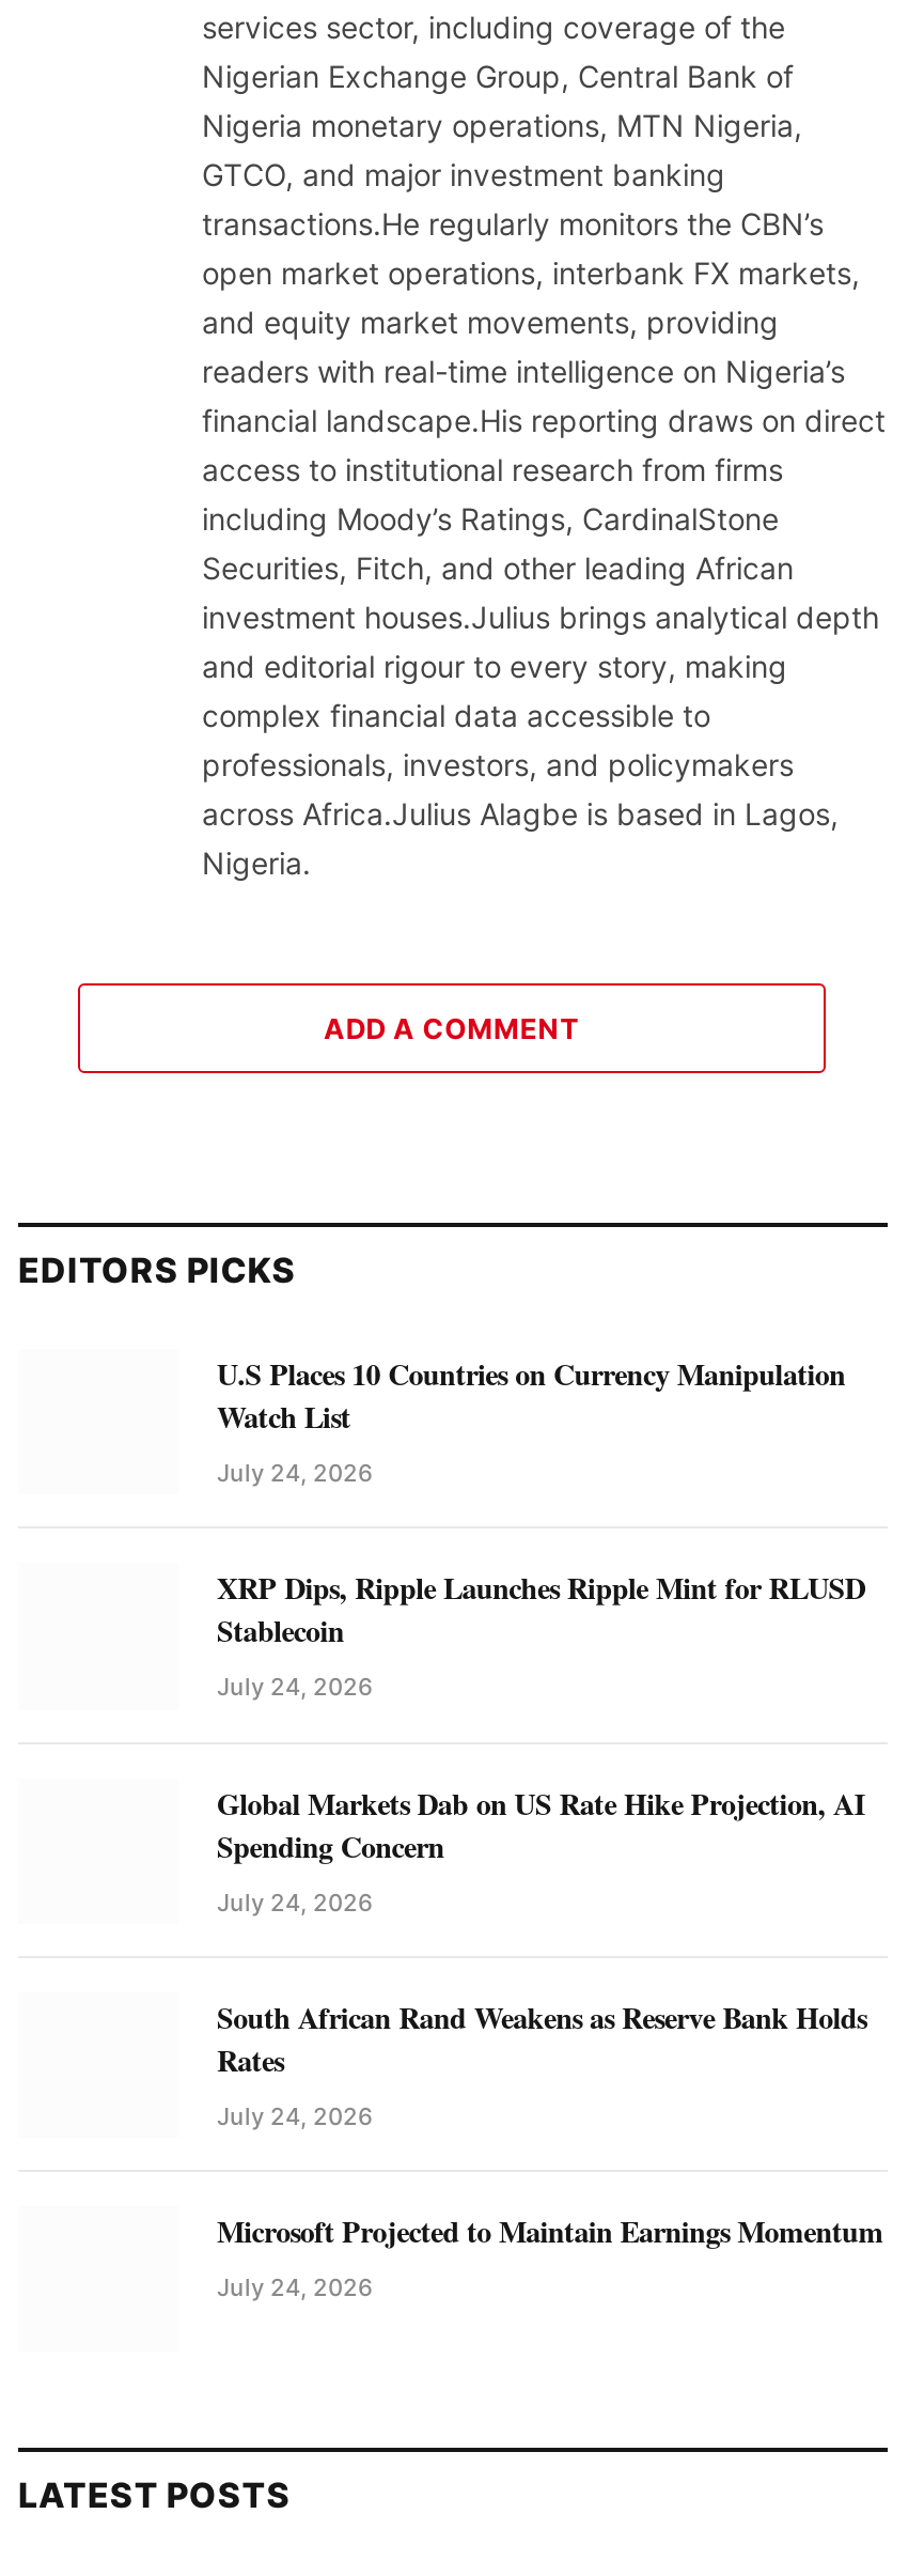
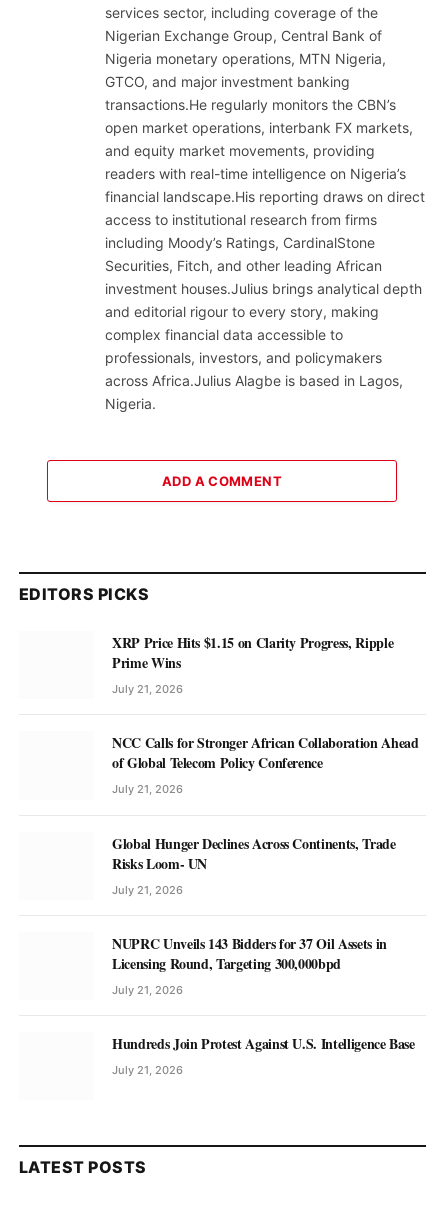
- U.S Places 10 Countries on Currency Manipulation
- Watch List
- July 24, 2026
+ XRP Price Hits $1.15 on Clarity Progress, Ripple
+ Prime Wins
+ July 21, 2026

- XRP Dips, Ripple Launches Ripple Mint for RLUSD
- Stablecoin
- July 24, 2026
+ NCC Calls for Stronger African Collaboration Ahead
+ of Global Telecom Policy Conference
+ July 21, 2026

- Global Markets Dab on US Rate Hike Projection, AI
- Spending Concern
- July 24, 2026
+ Global Hunger Declines Across Continents, Trade
+ Risks Loom- UN
+ July 21, 2026

- South African Rand Weakens as Reserve Bank Holds
- Rates
- July 24, 2026
+ NUPRC Unveils 143 Bidders for 37 Oil Assets in
+ Licensing Round, Targeting 300,000bpd
+ July 21, 2026

- Microsoft Projected to Maintain Earnings Momentum
- July 24, 2026
+ Hundreds Join Protest Against U.S. Intelligence Base
+ July 21, 2026
